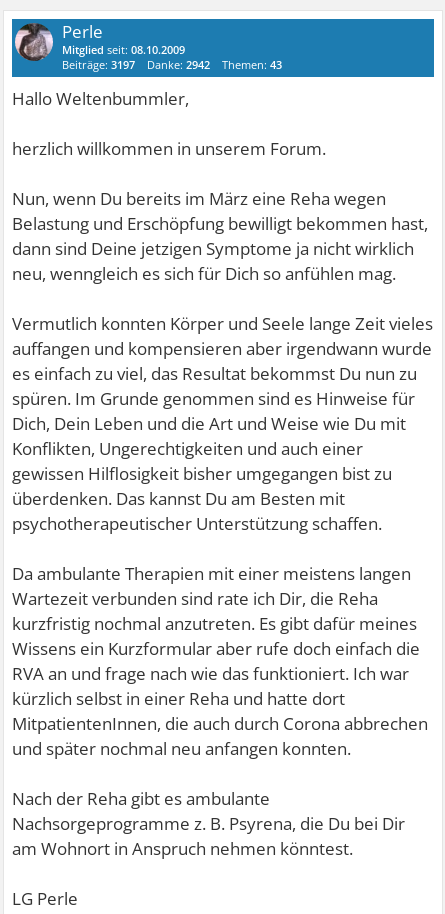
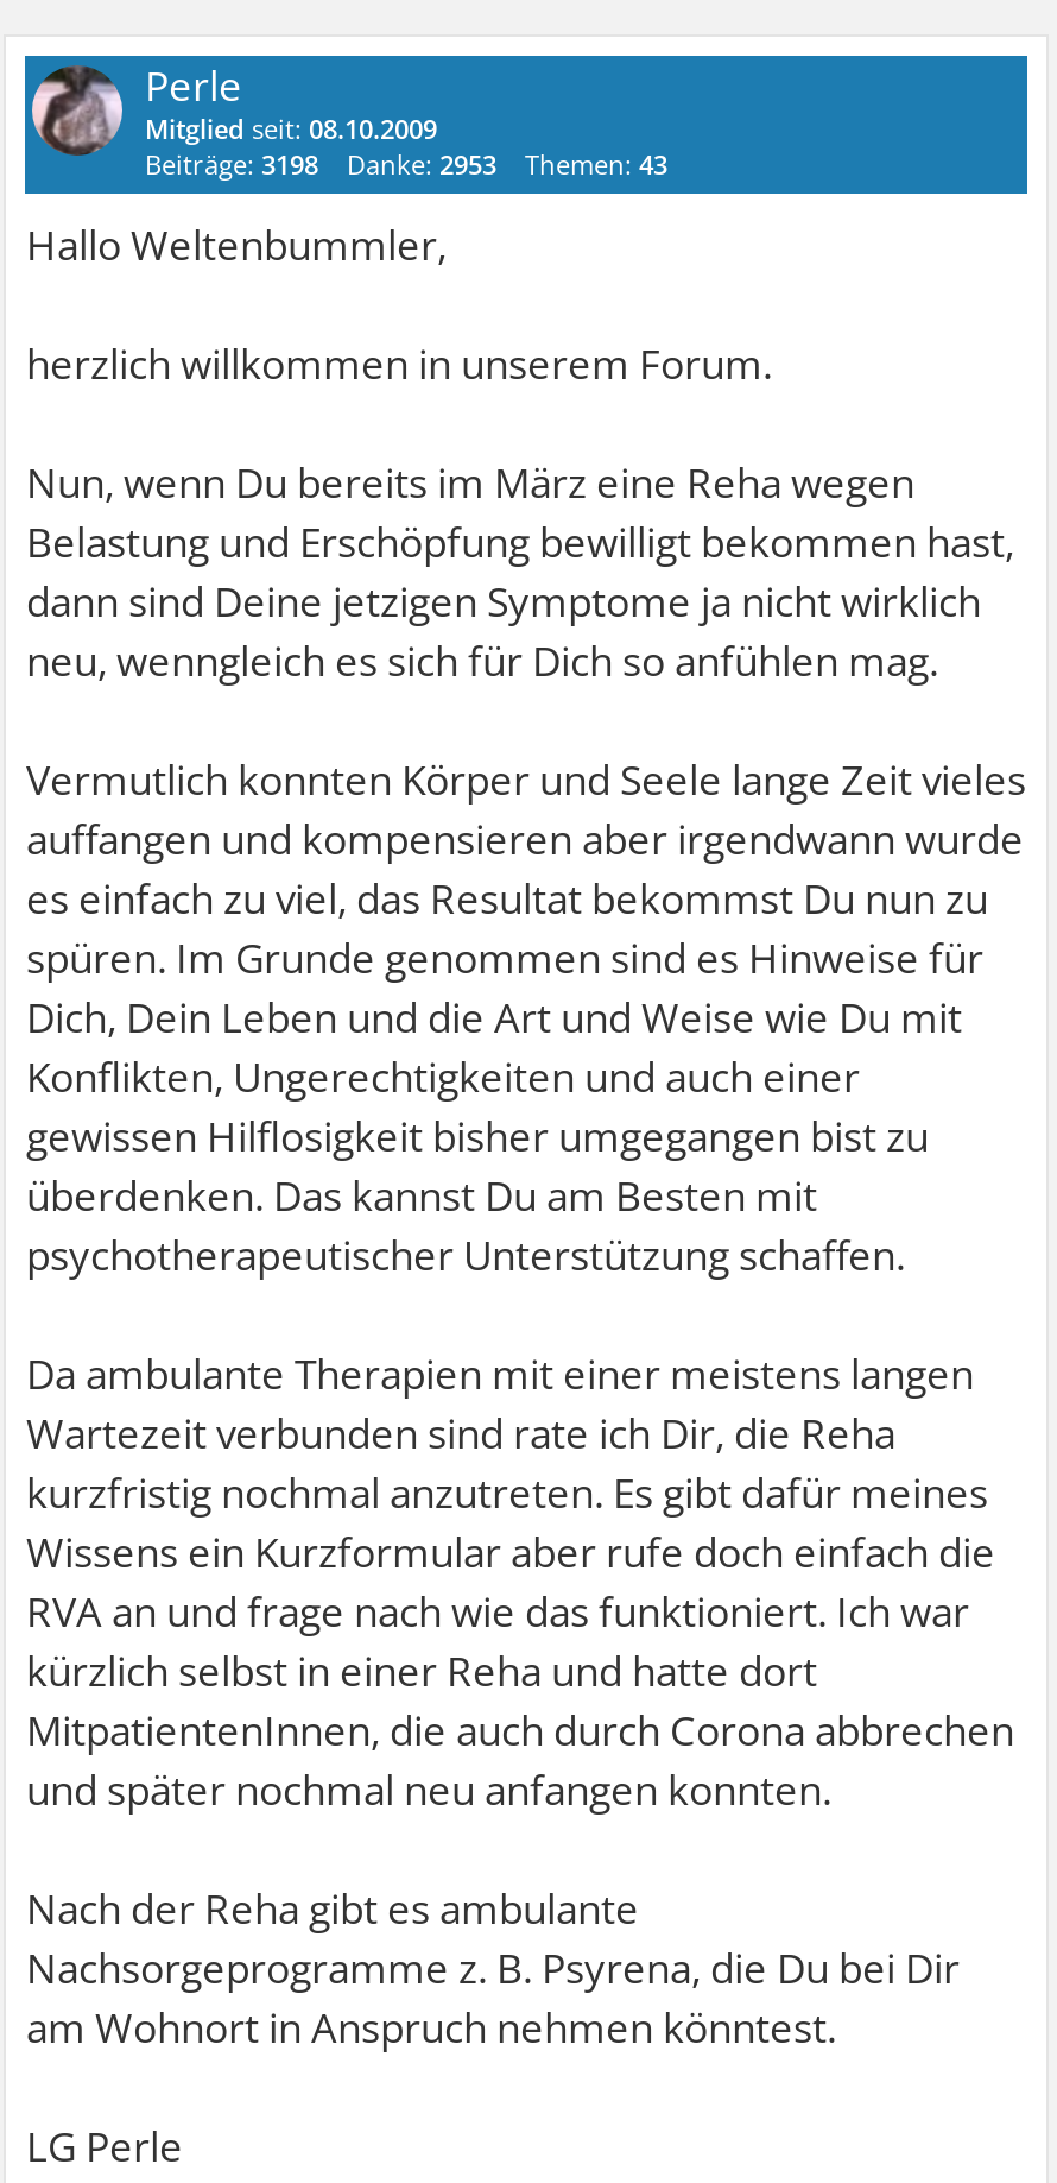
- Beiträge: 3197
+ Beiträge: 3198

- Danke: 2942
+ Danke: 2953
